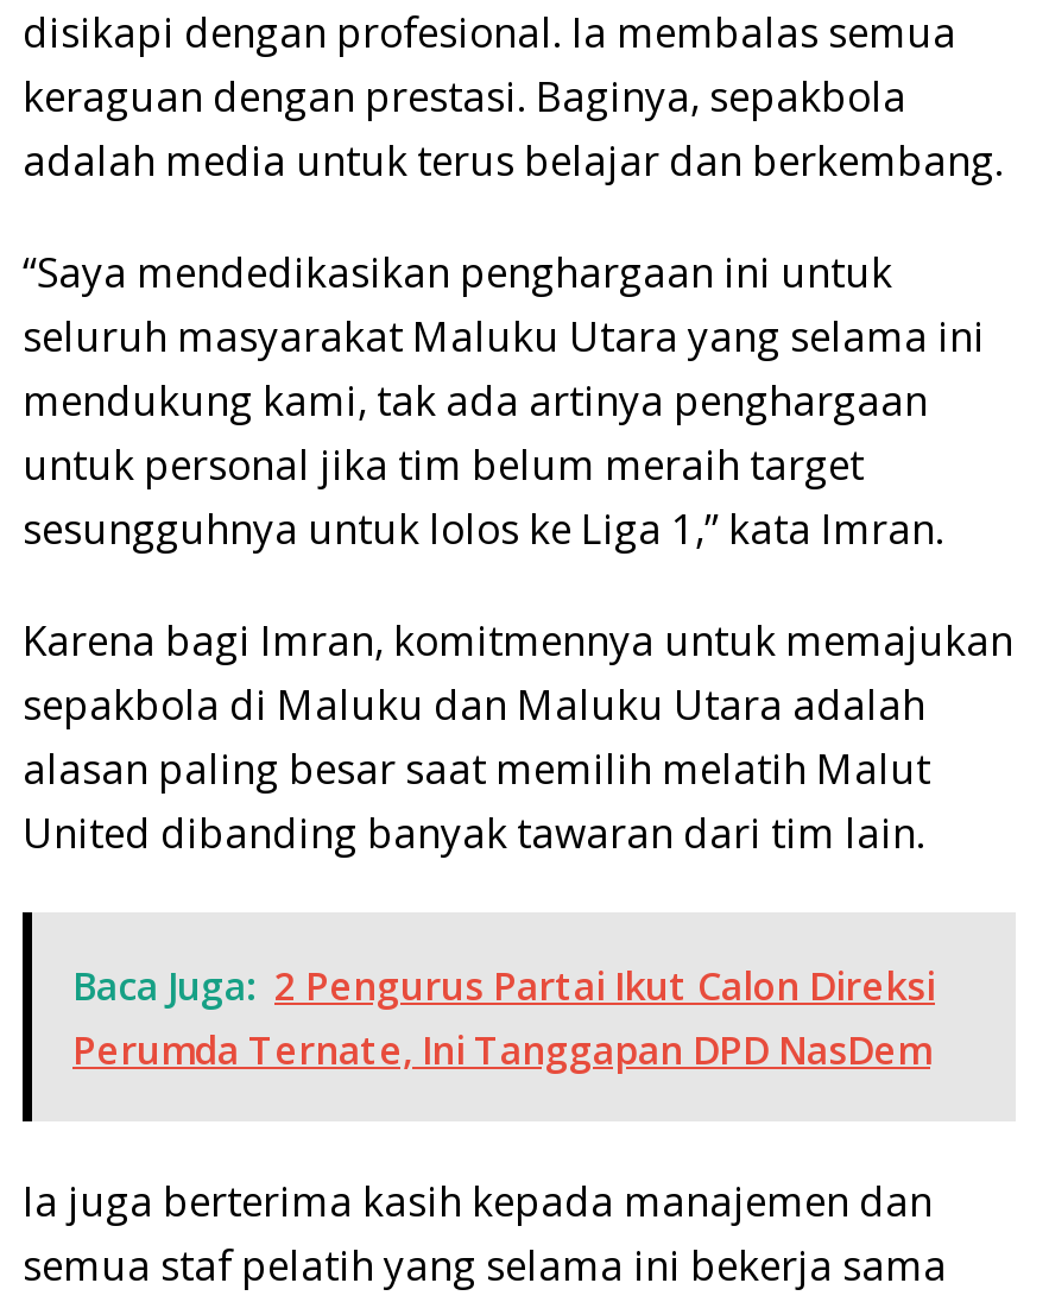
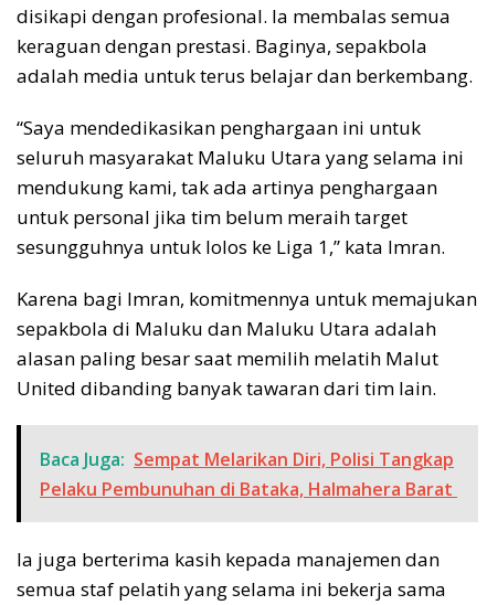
- Baca Juga: 2 Pengurus Partai Ikut Calon Direksi
- Perumda Ternate, Ini Tanggapan DPD NasDem
+ Baca Juga: Sempat Melarikan Diri, Polisi Tangkap
+ Pelaku Pembunuhan di Bataka, Halmahera Barat
